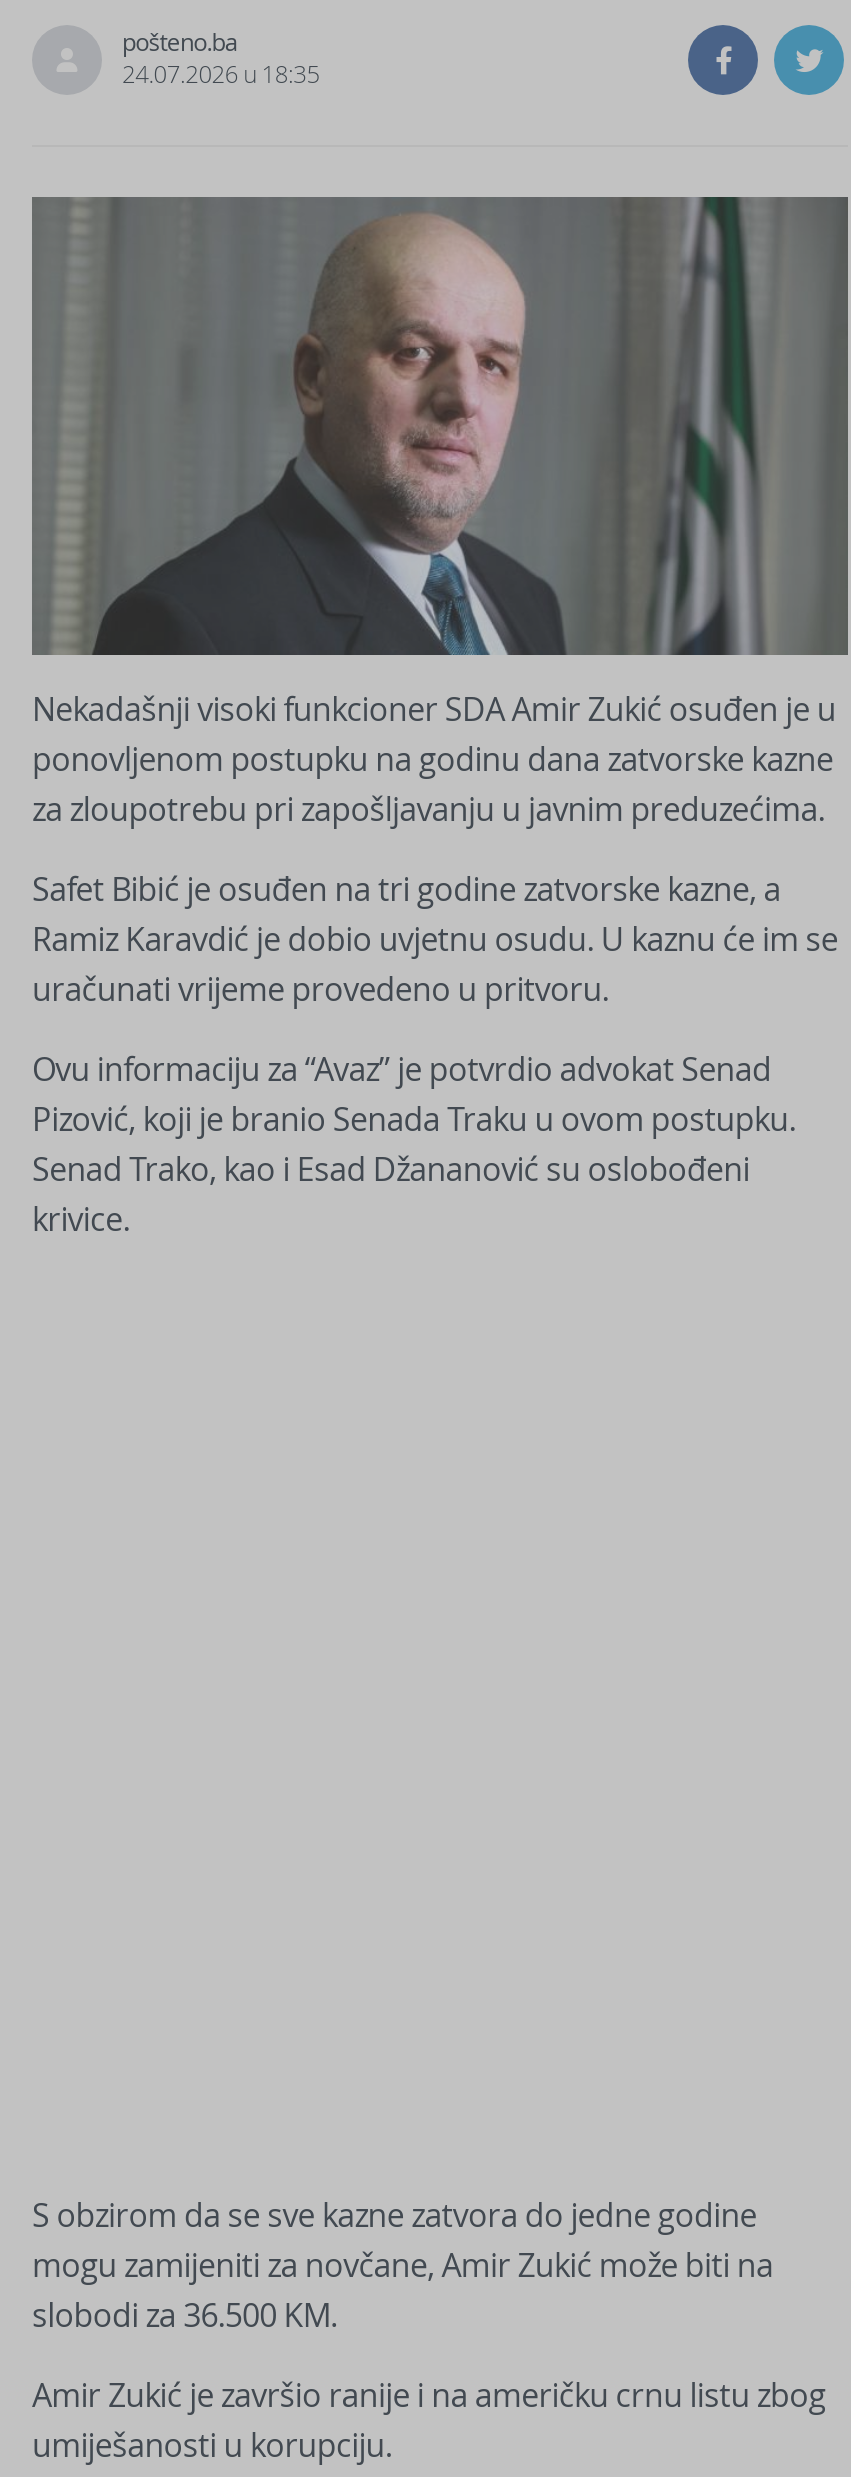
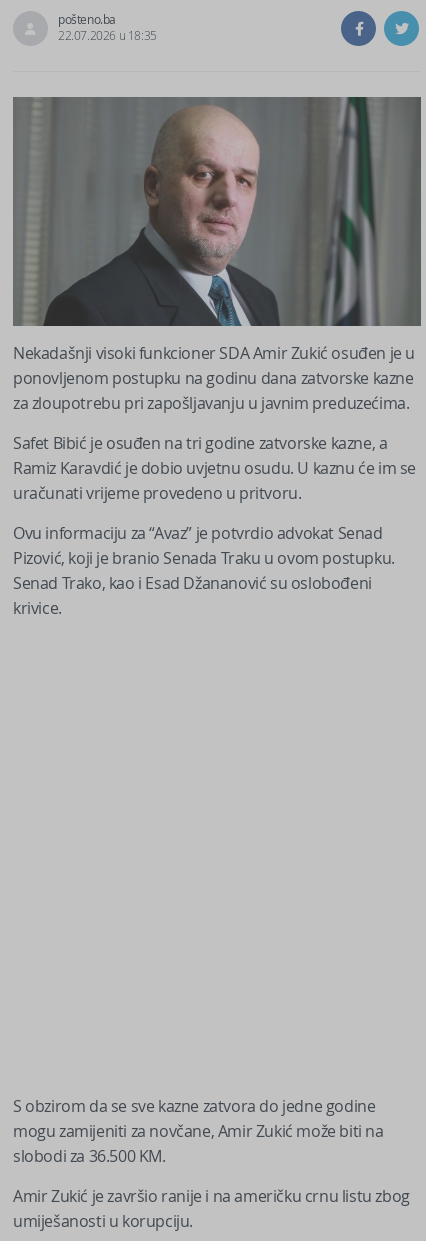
- 24.07.2026 u 18:35
+ 22.07.2026 u 18:35
